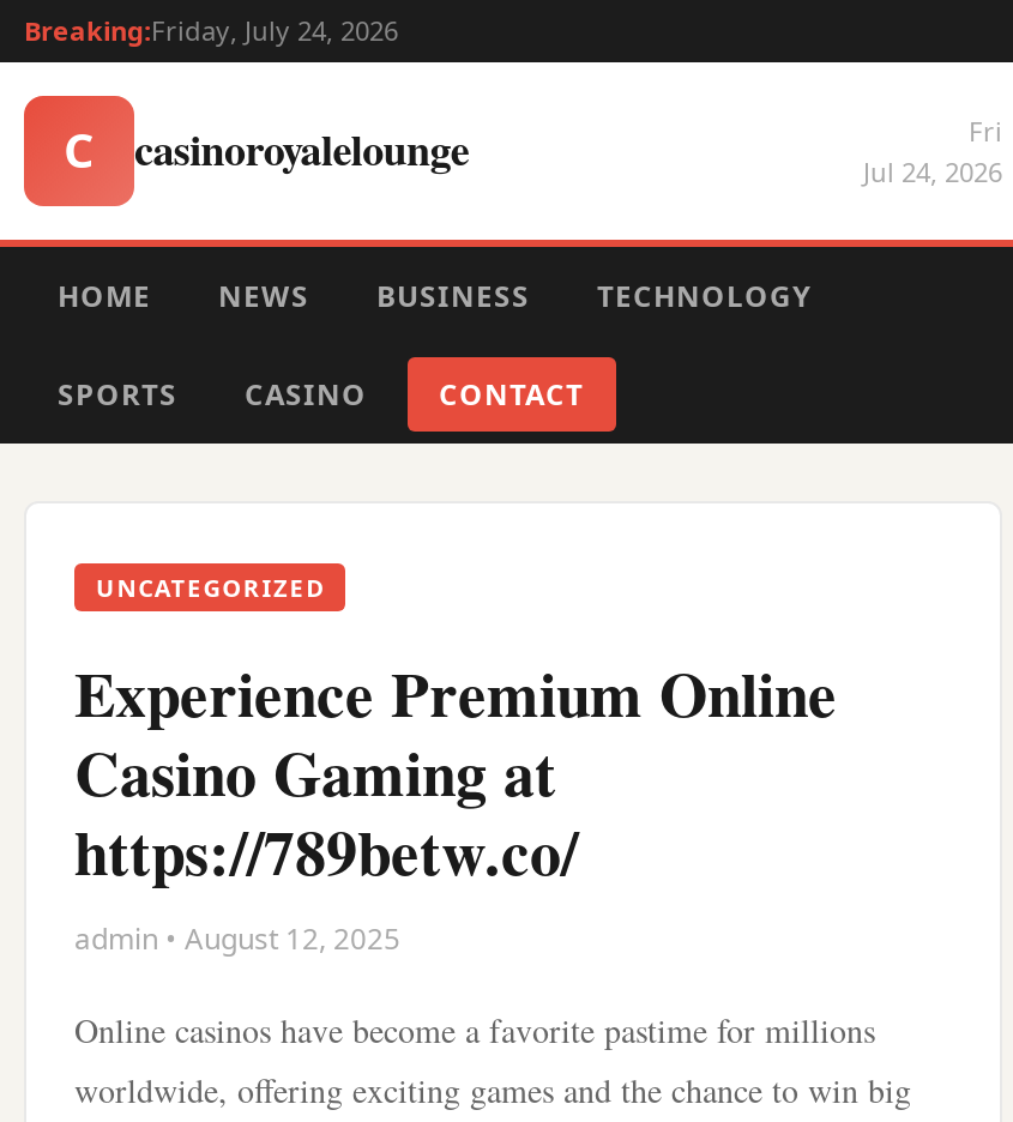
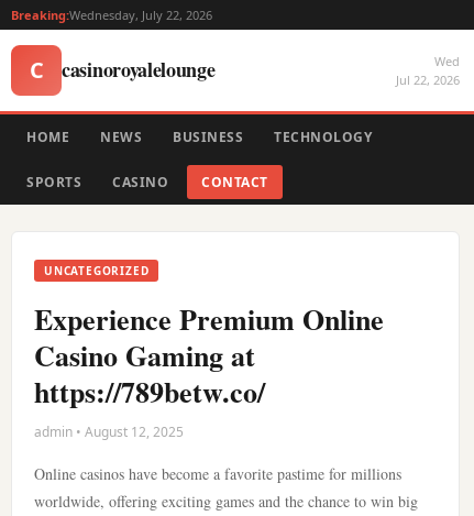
- Breaking:Friday, July 24, 2026
+ Breaking:Wednesday, July 22, 2026

- Fri
- Jul 24, 2026
+ Wed
+ Jul 22, 2026
